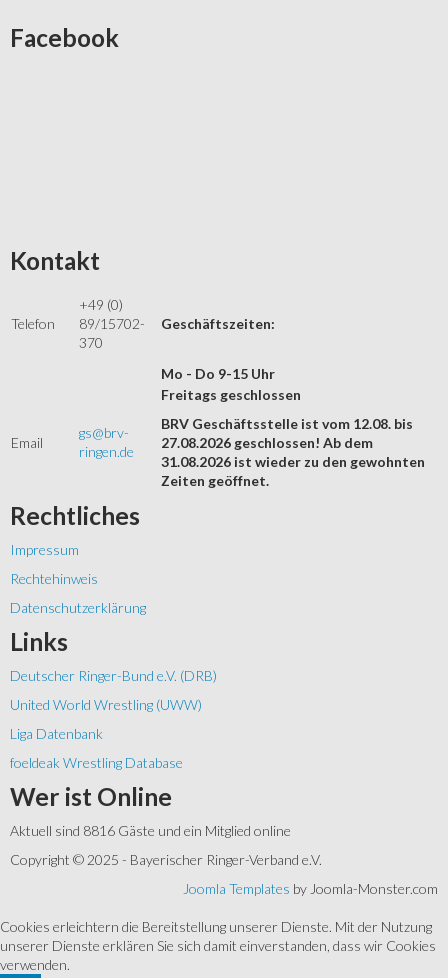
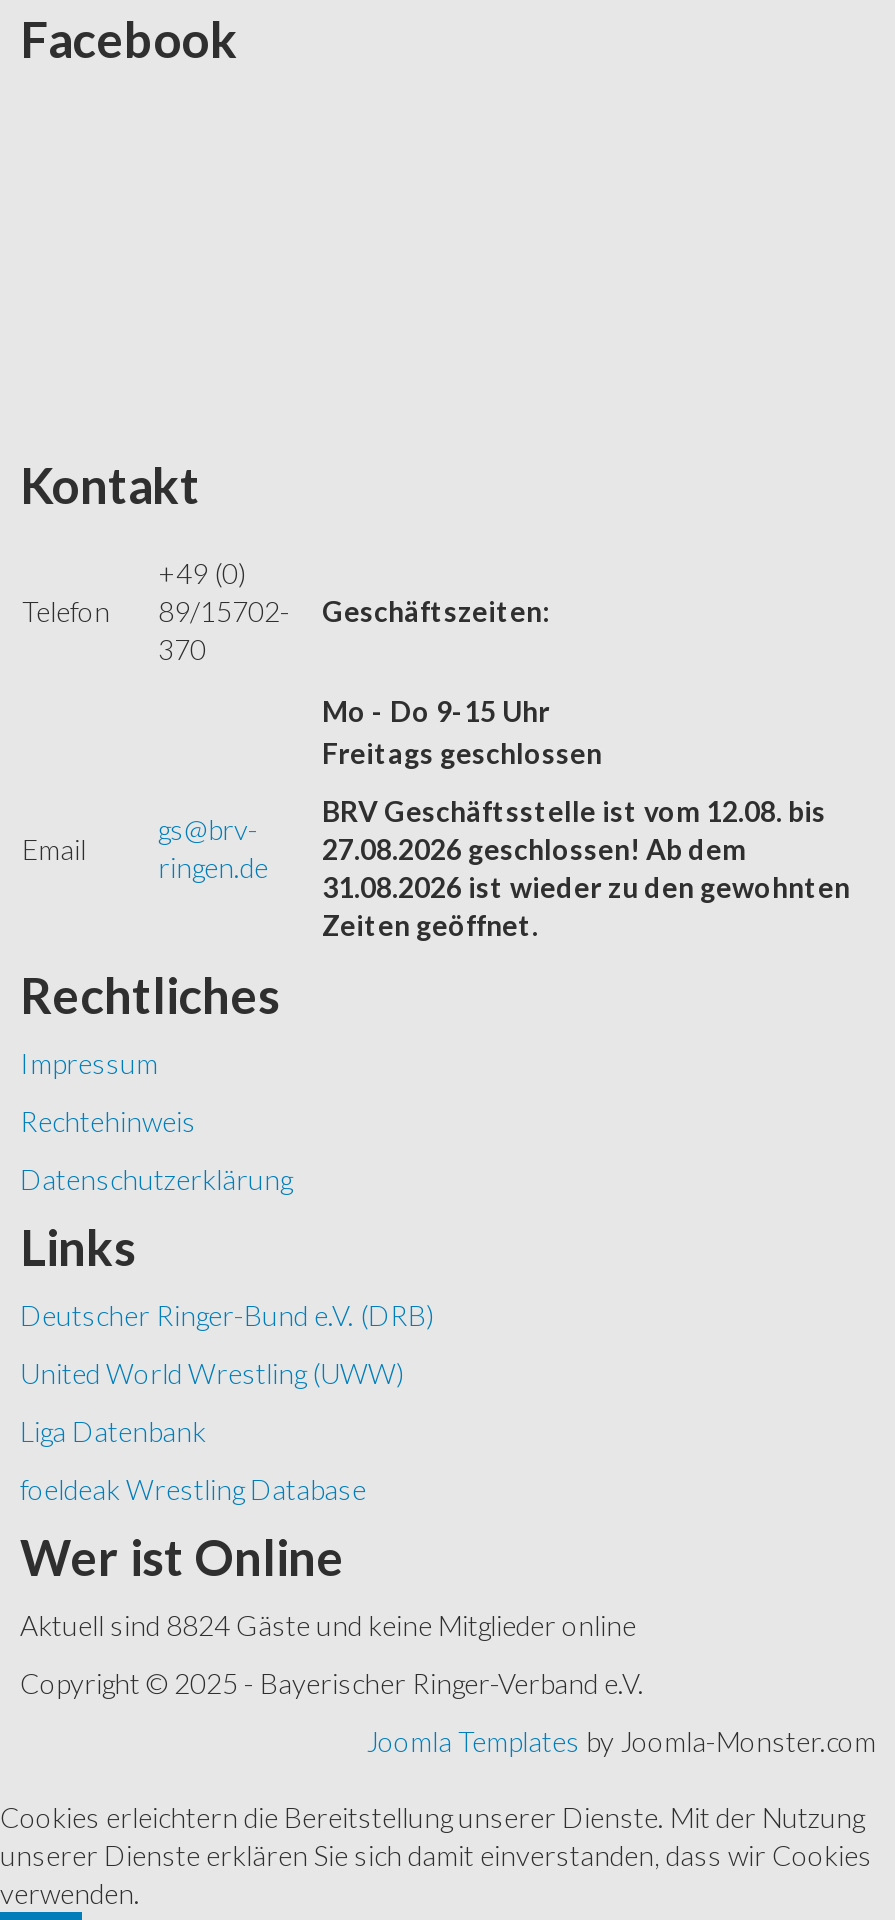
- Aktuell sind 8816 Gäste und ein Mitglied online
+ Aktuell sind 8824 Gäste und keine Mitglieder online
